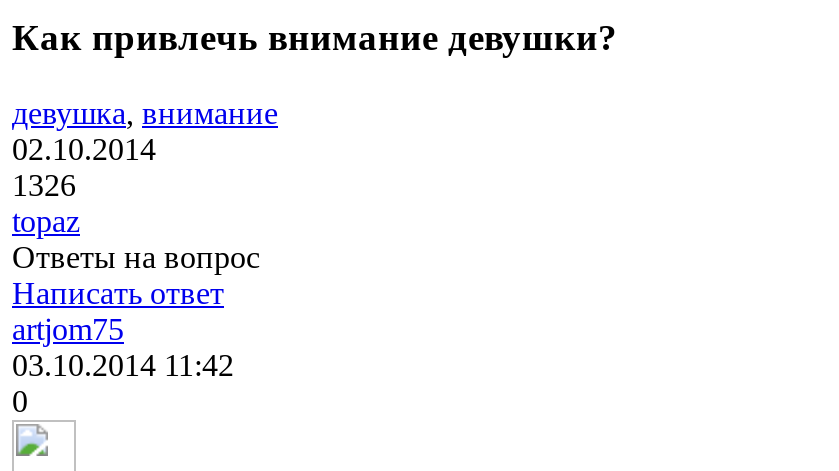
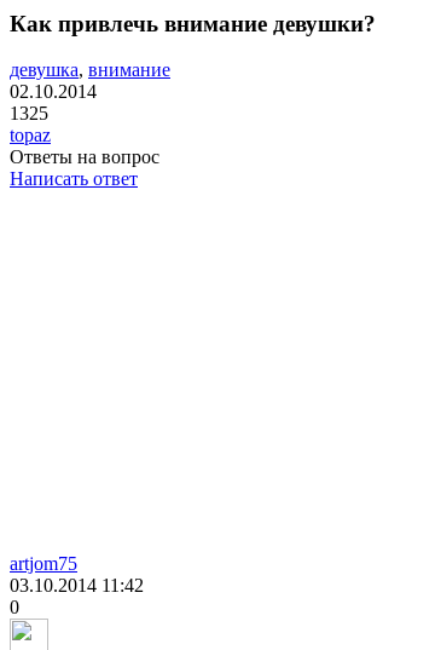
- 1326
+ 1325
